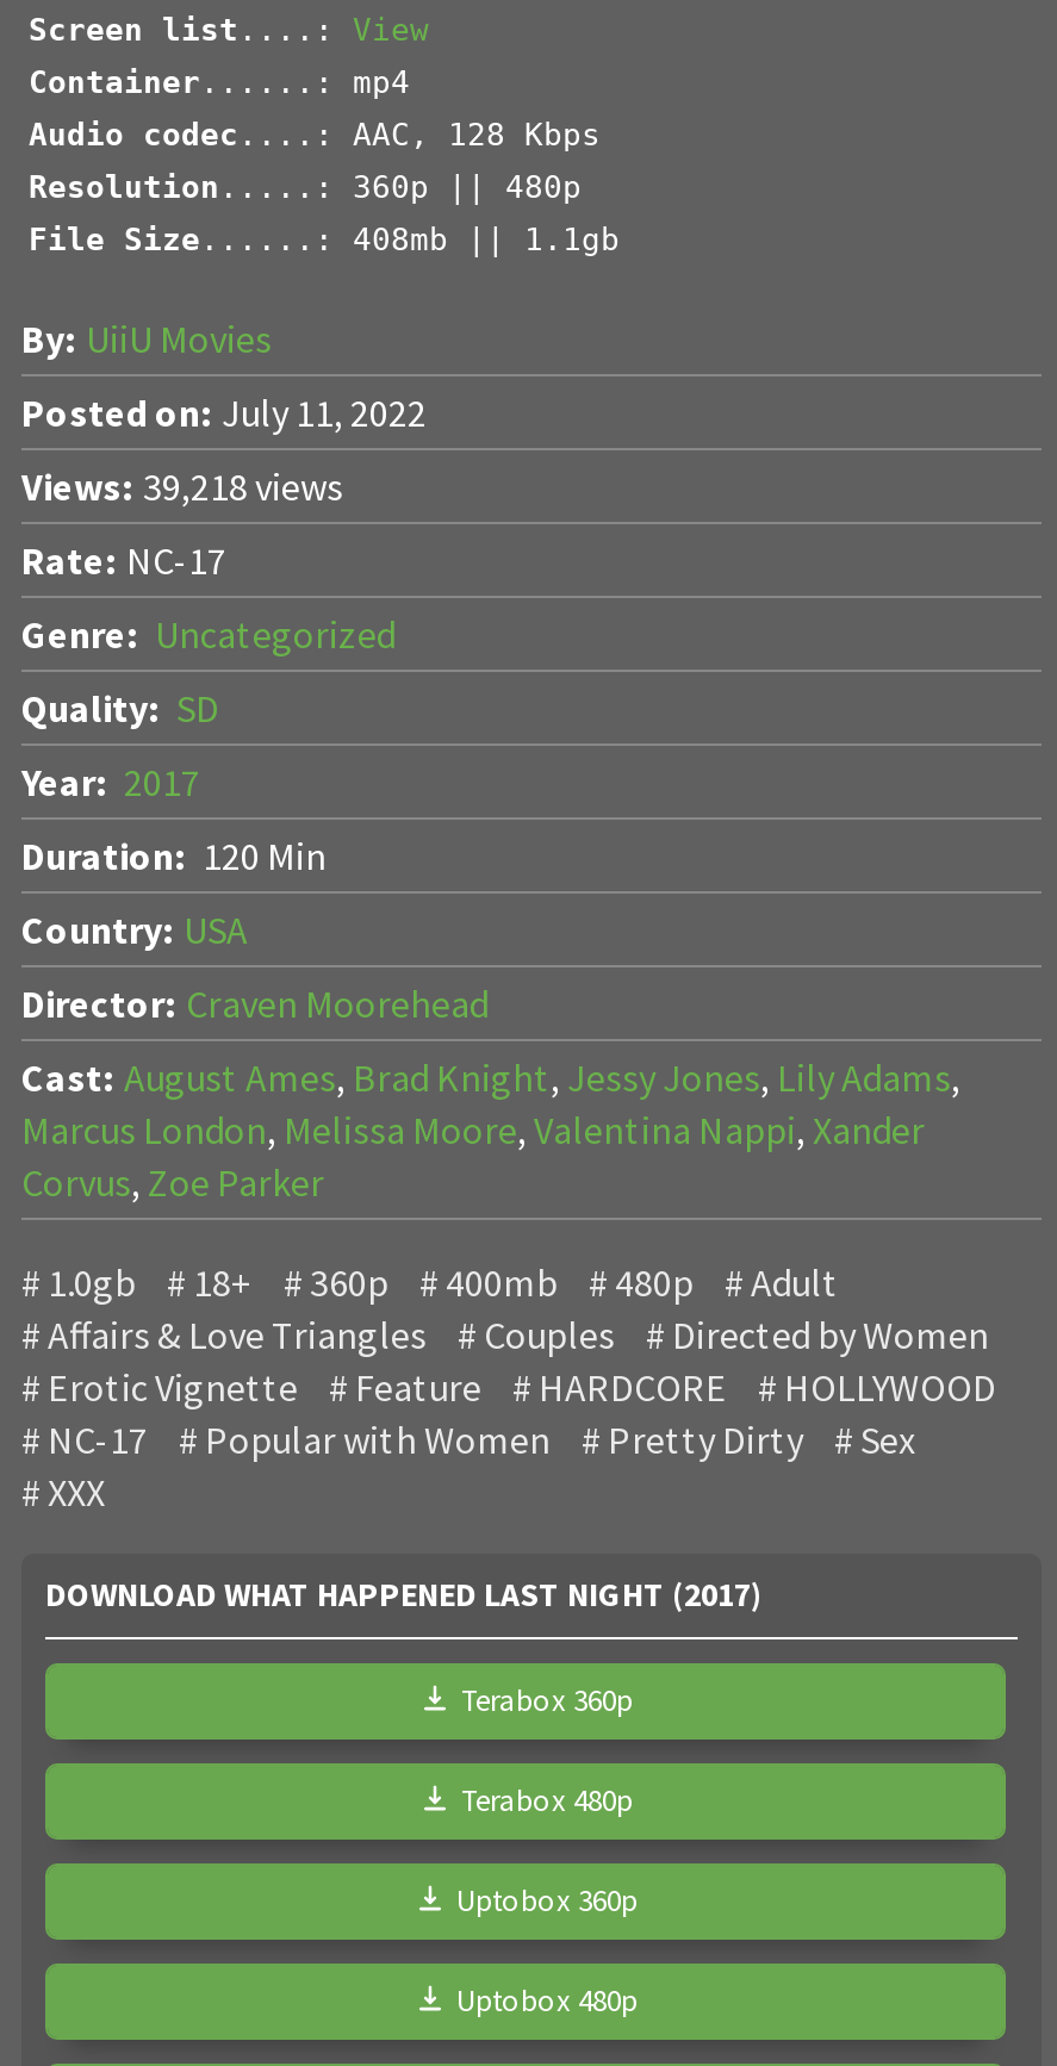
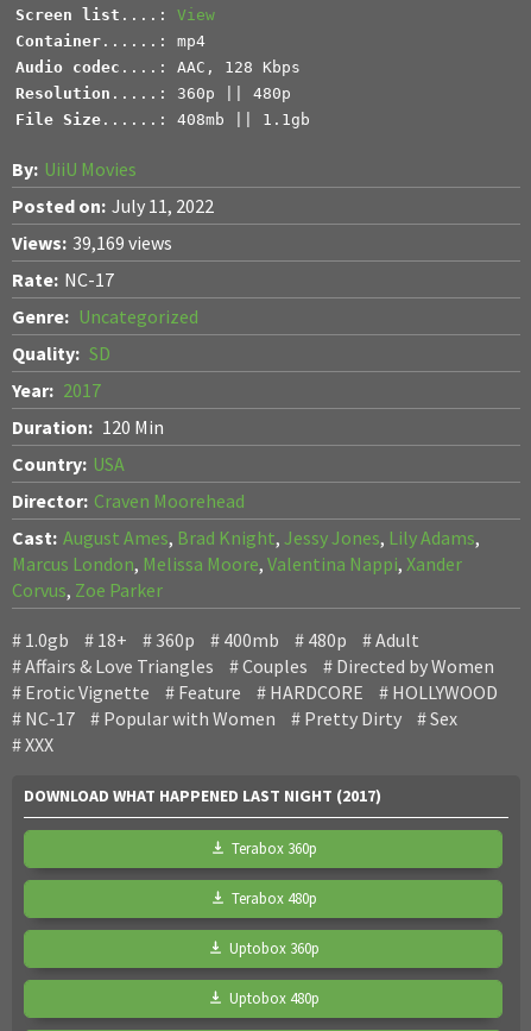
- Views: 39,218 views
+ Views: 39,169 views
